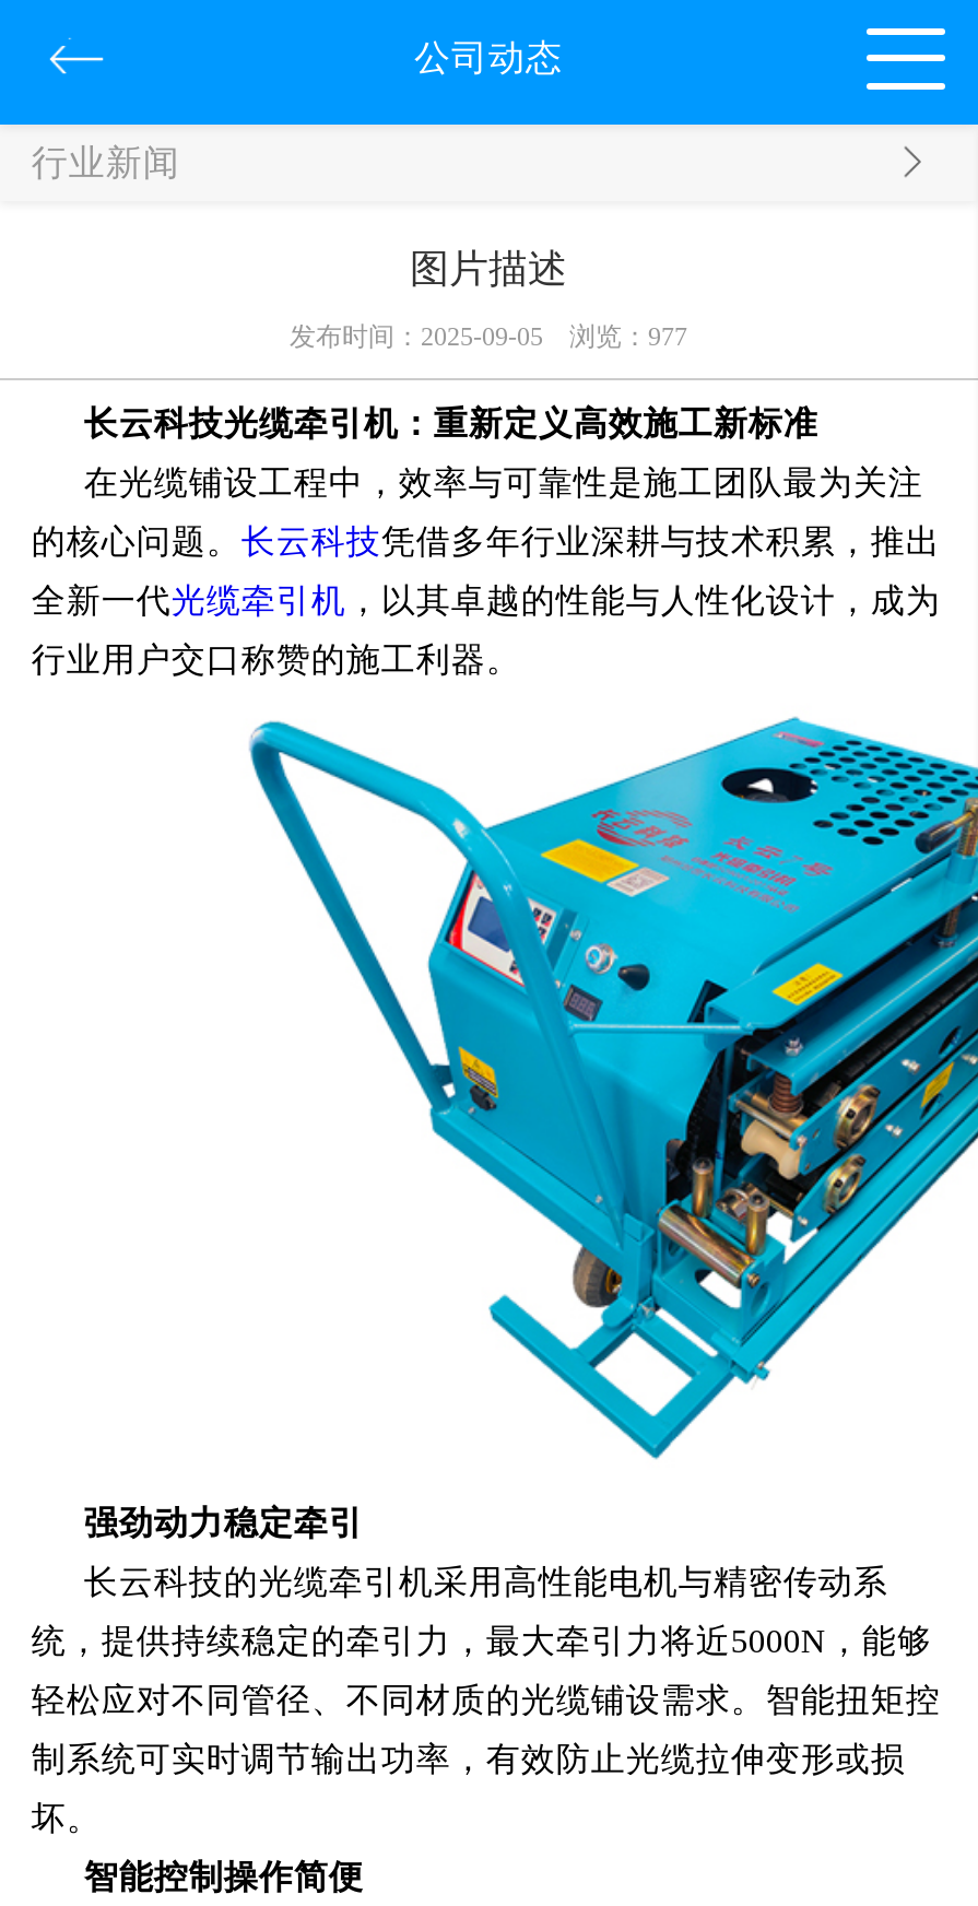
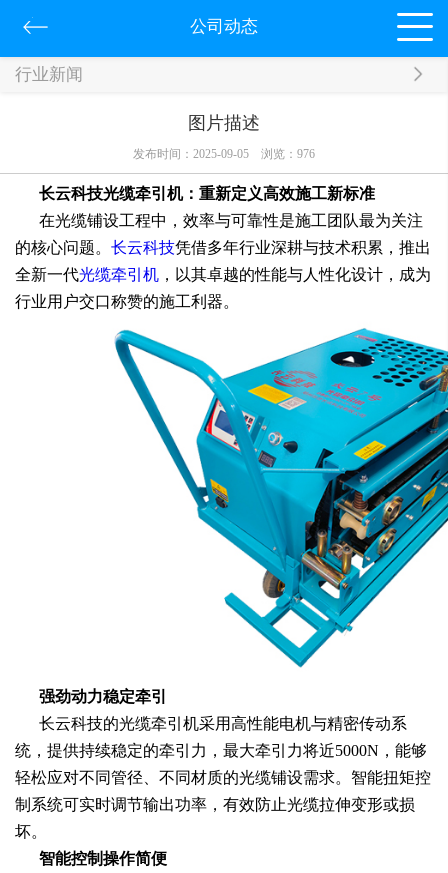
- 发布时间：2025-09-05 浏览：977
+ 发布时间：2025-09-05 浏览：976
